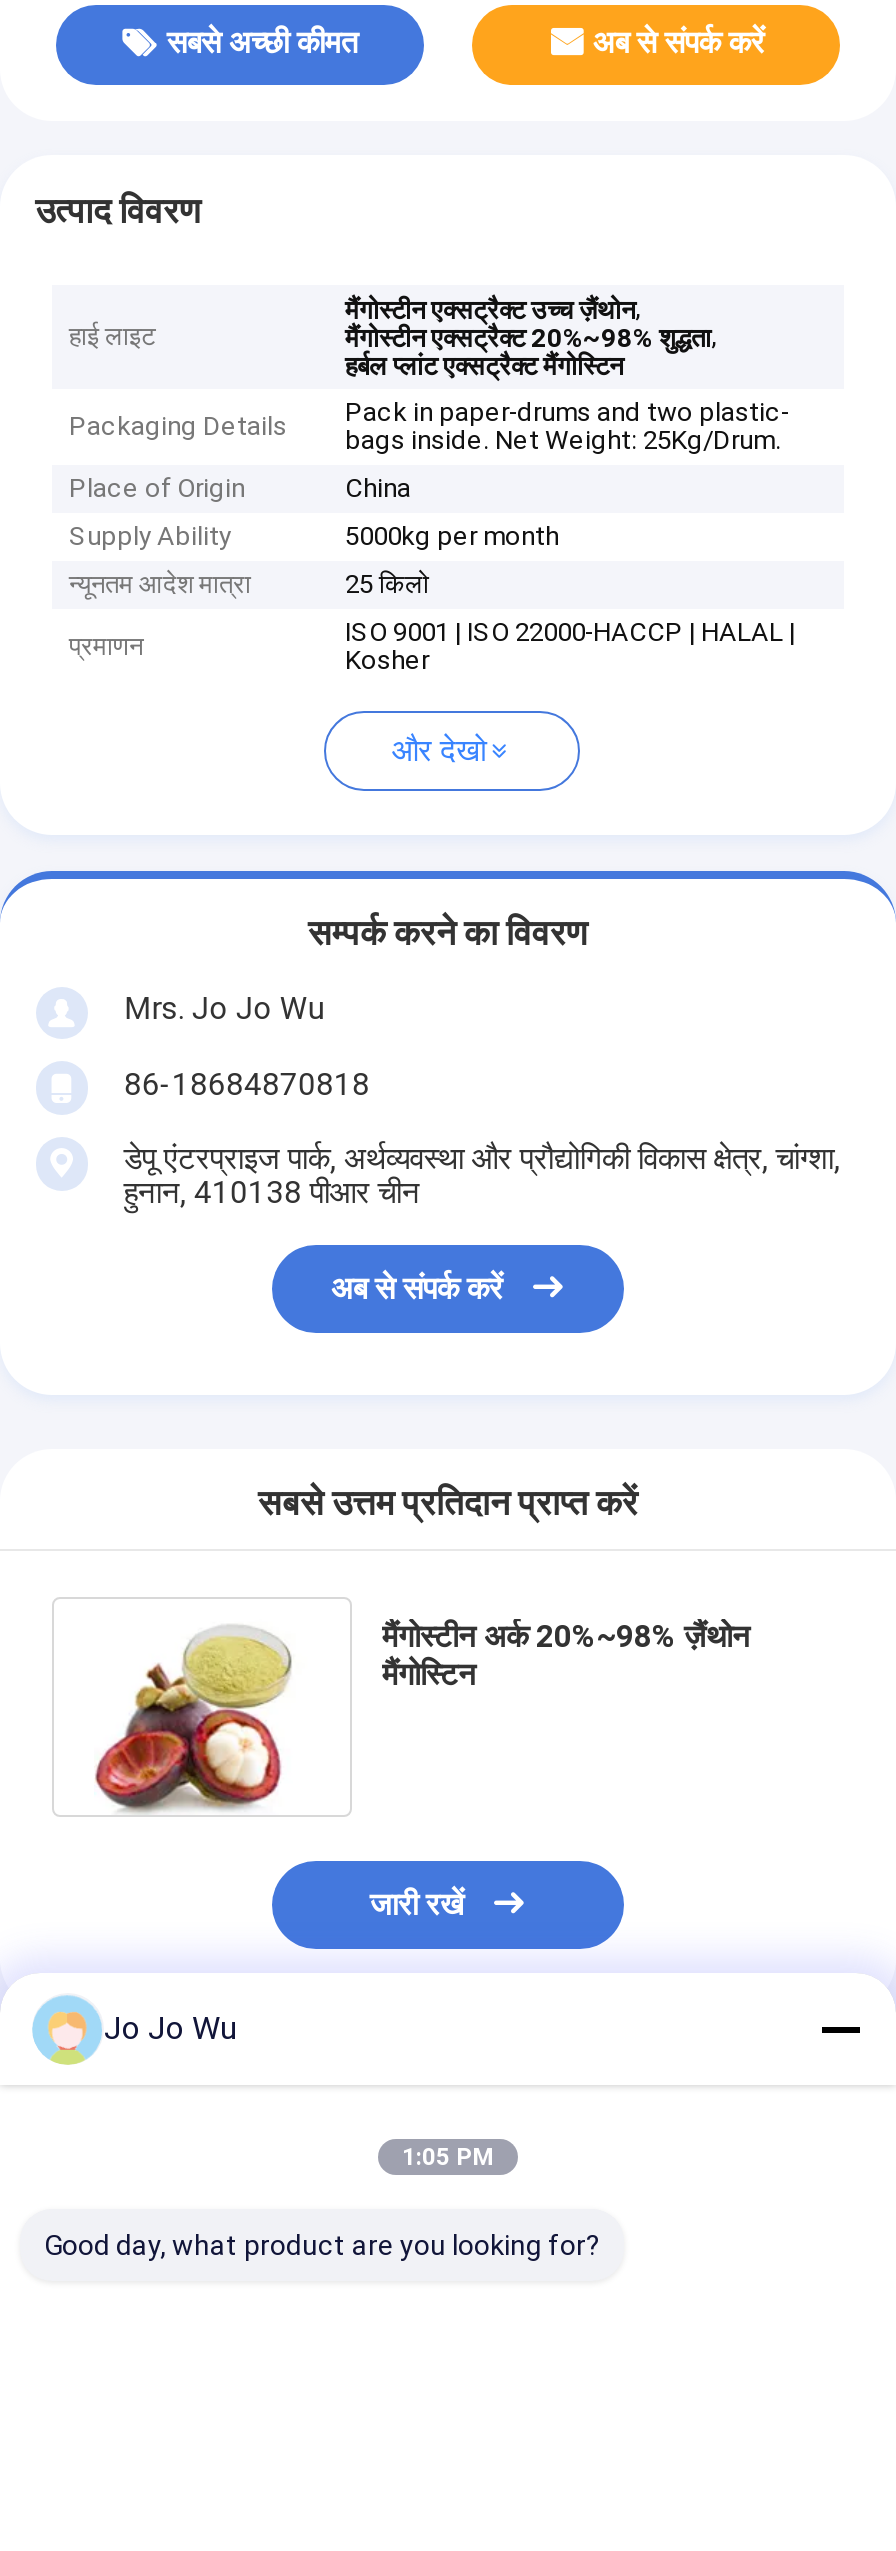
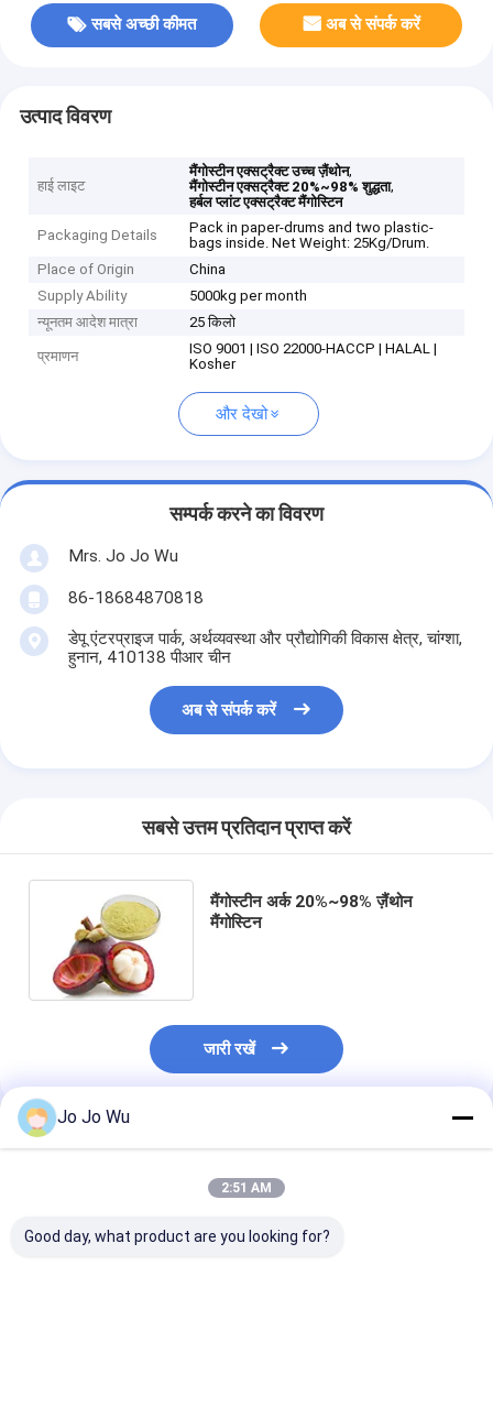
- 1:05 PM
+ 2:51 AM
